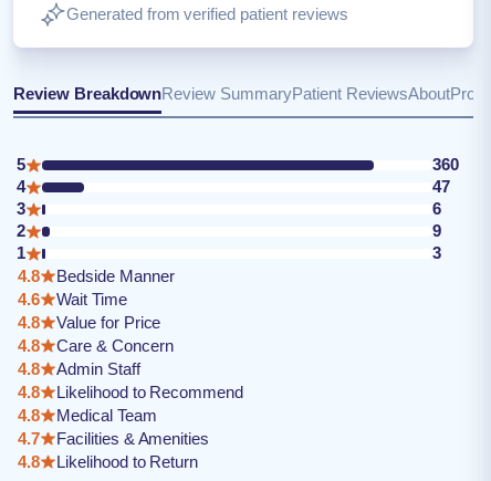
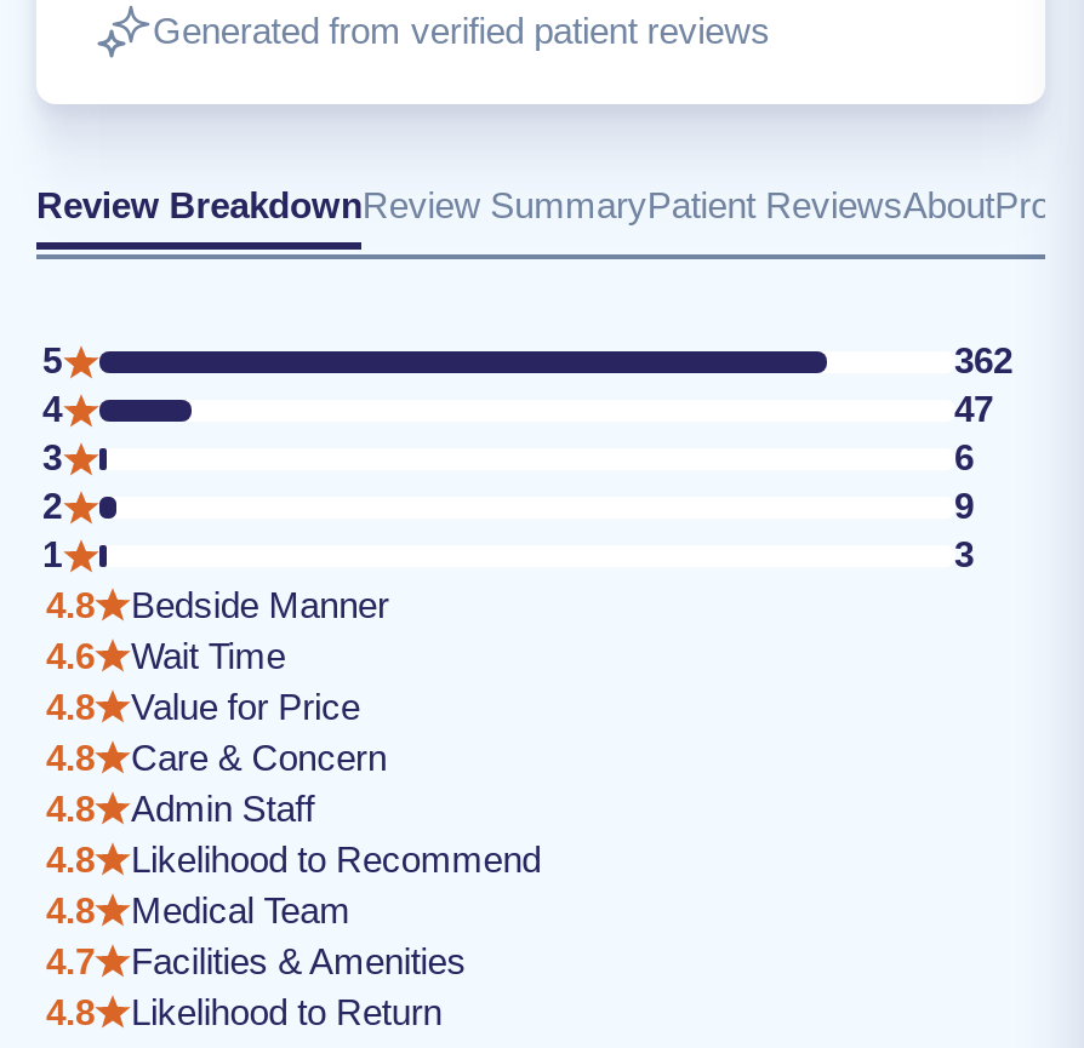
- 360
+ 362
